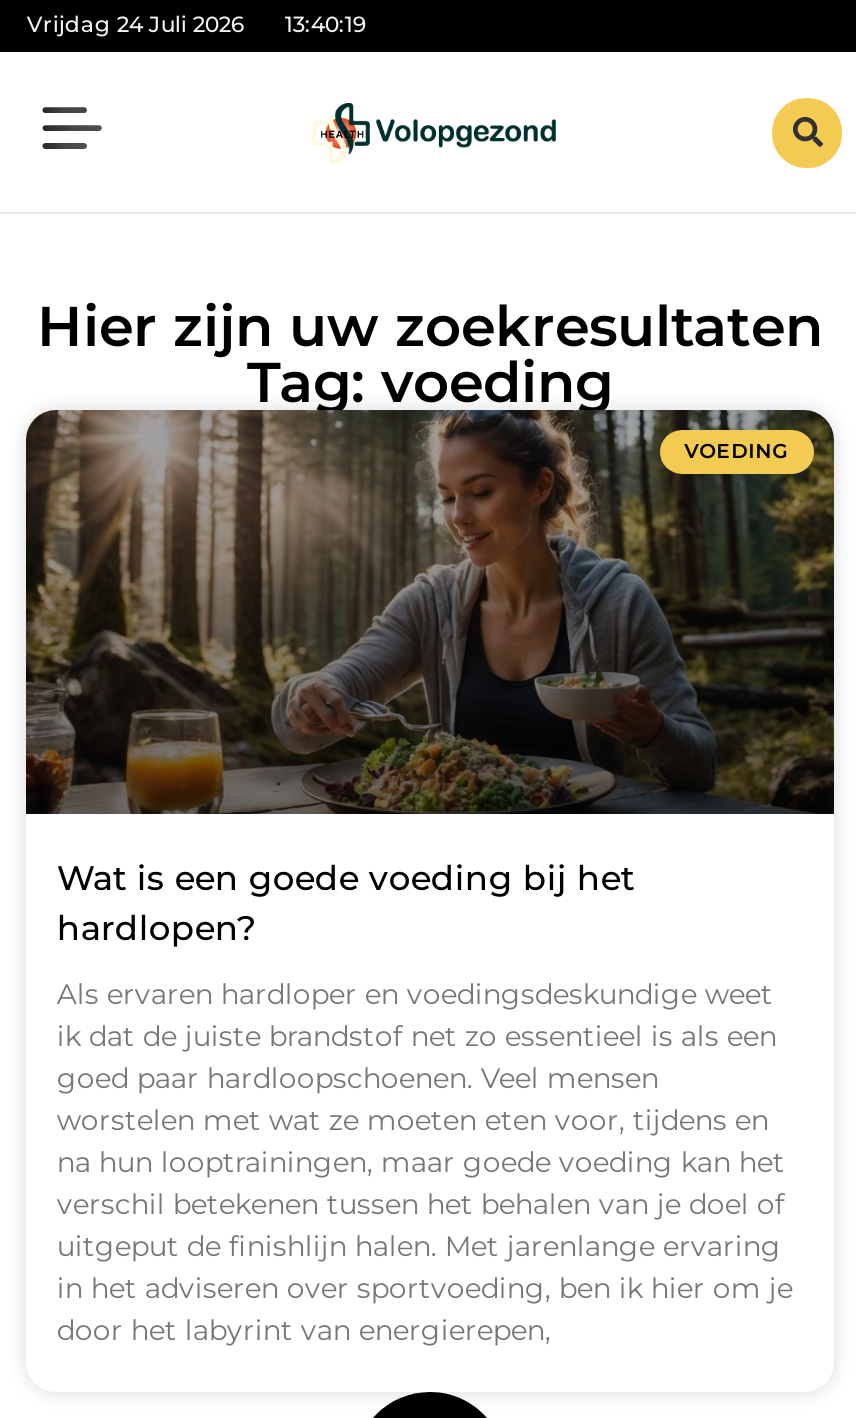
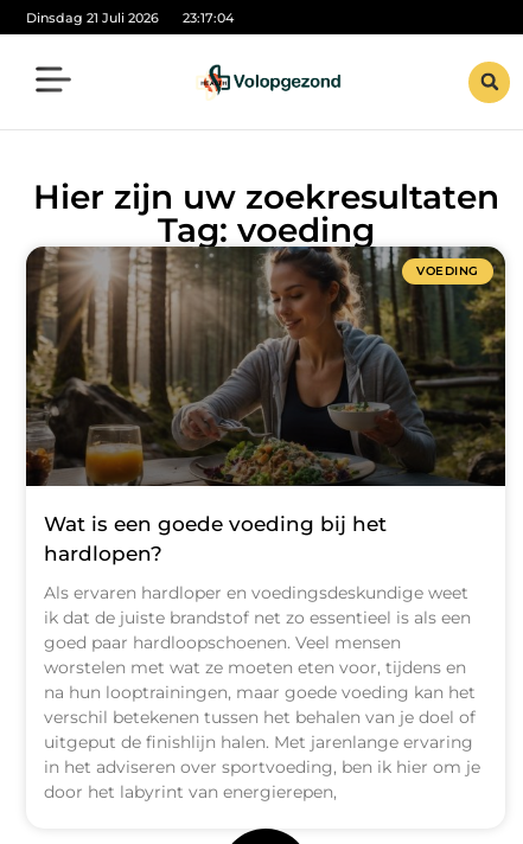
- Vrijdag 24 Juli 2026
+ Dinsdag 21 Juli 2026

- 13:40:19
+ 23:17:04
